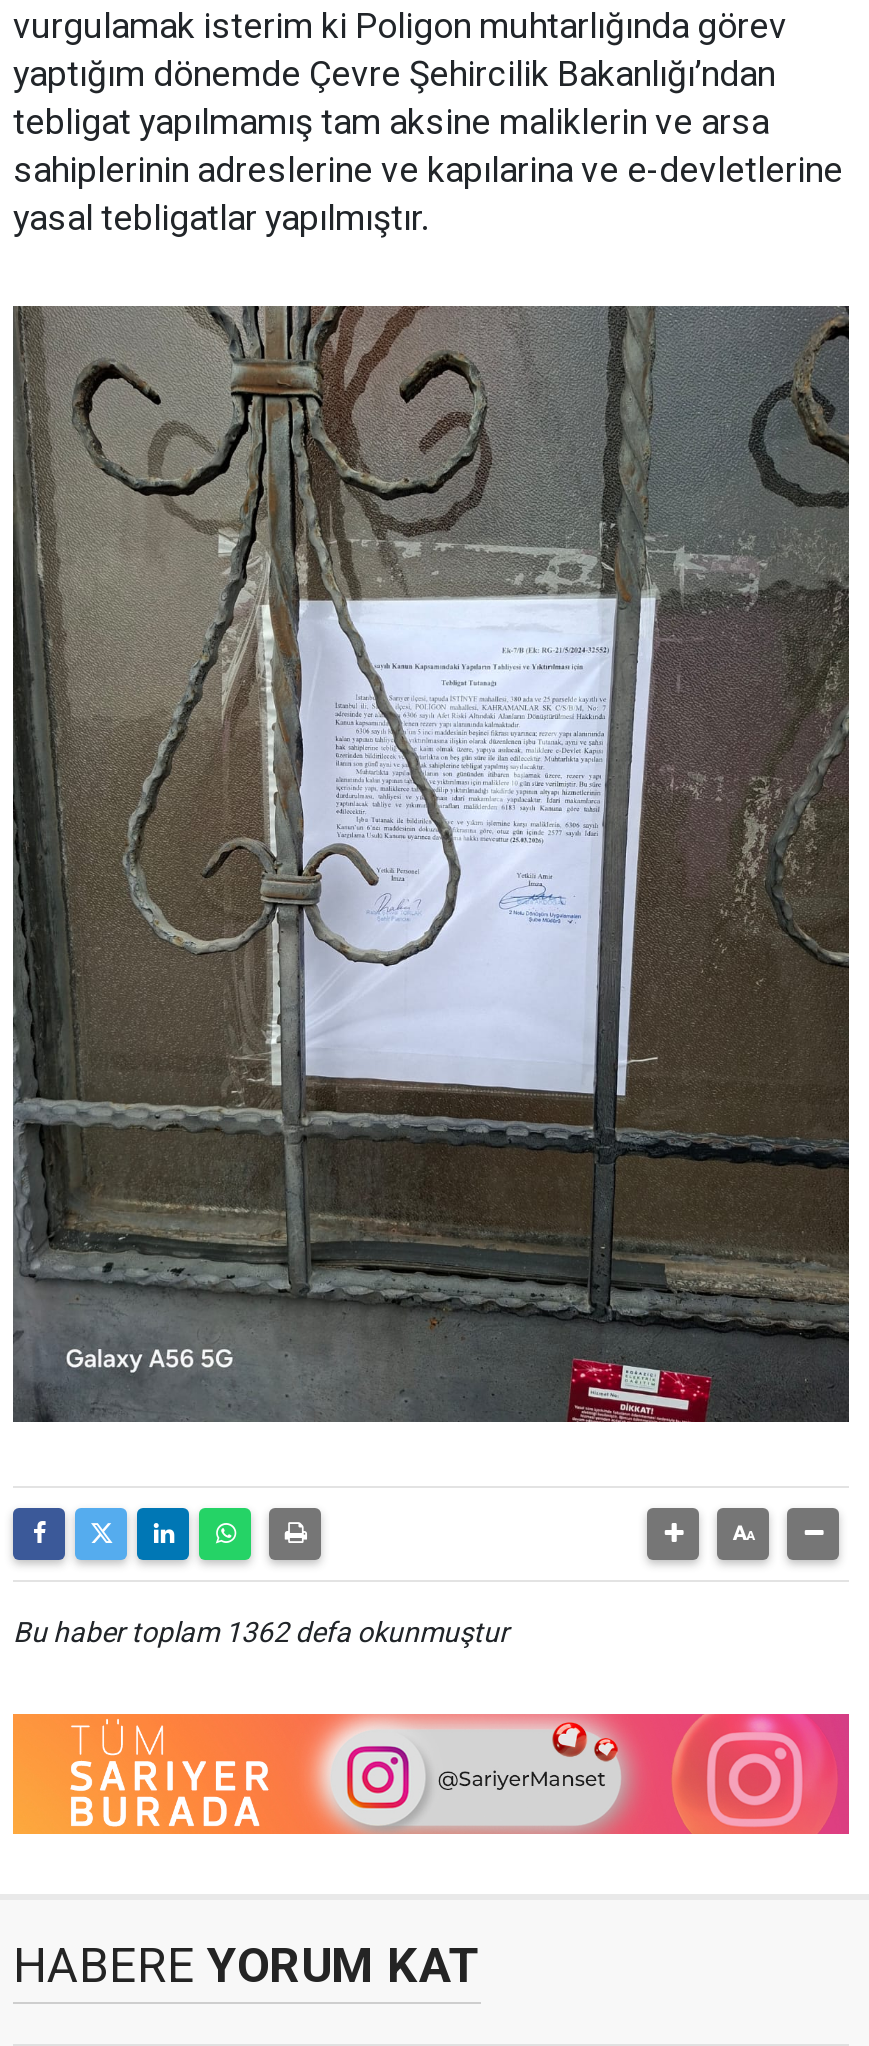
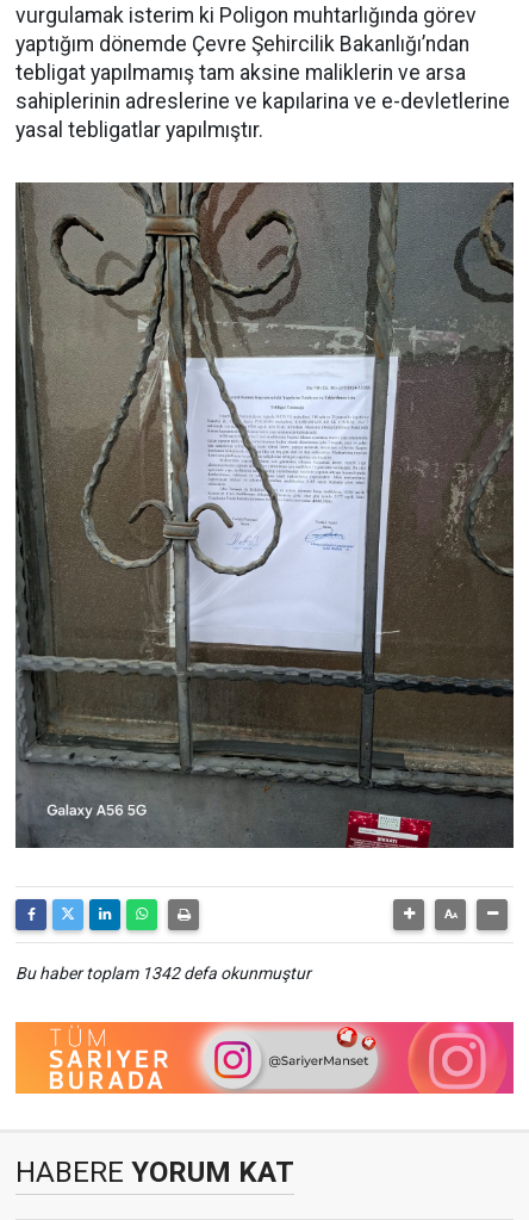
- Bu haber toplam 1362 defa okunmuştur
+ Bu haber toplam 1342 defa okunmuştur
